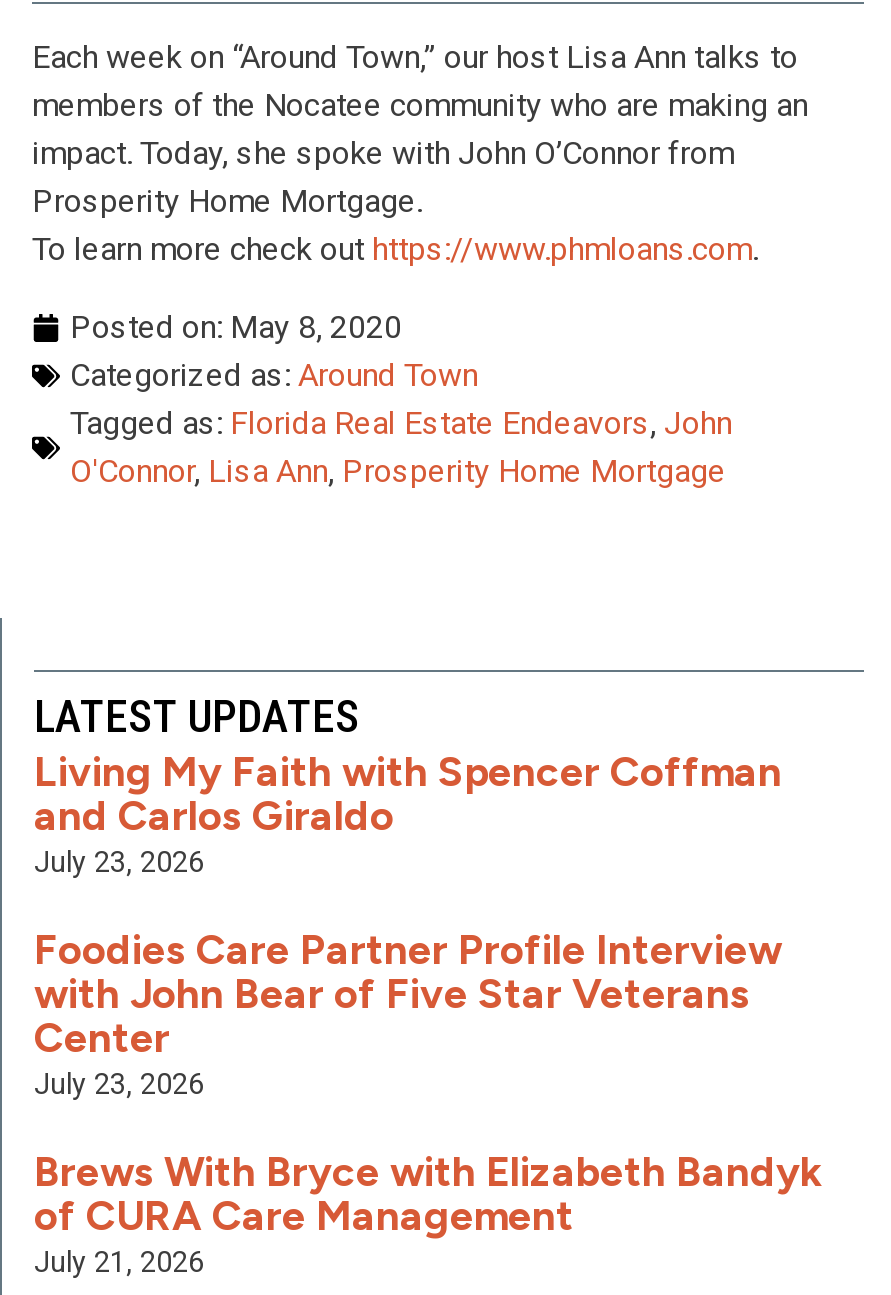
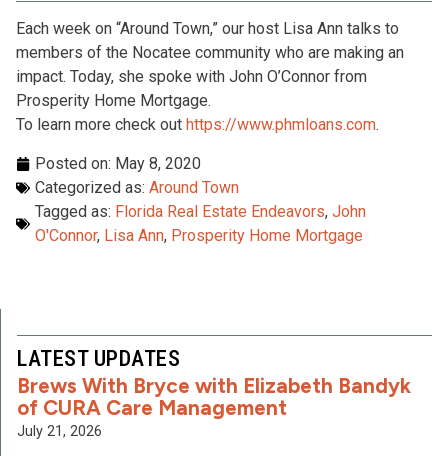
- Living My Faith with Spencer Coffman
- and Carlos Giraldo
- July 23, 2026
- Foodies Care Partner Profile Interview
- with John Bear of Five Star Veterans
- Center
- July 23, 2026
